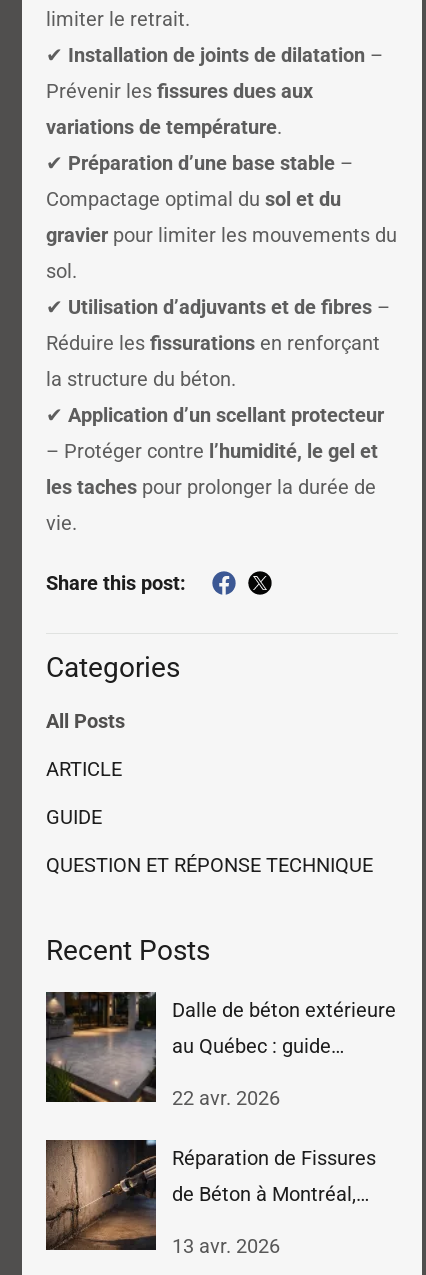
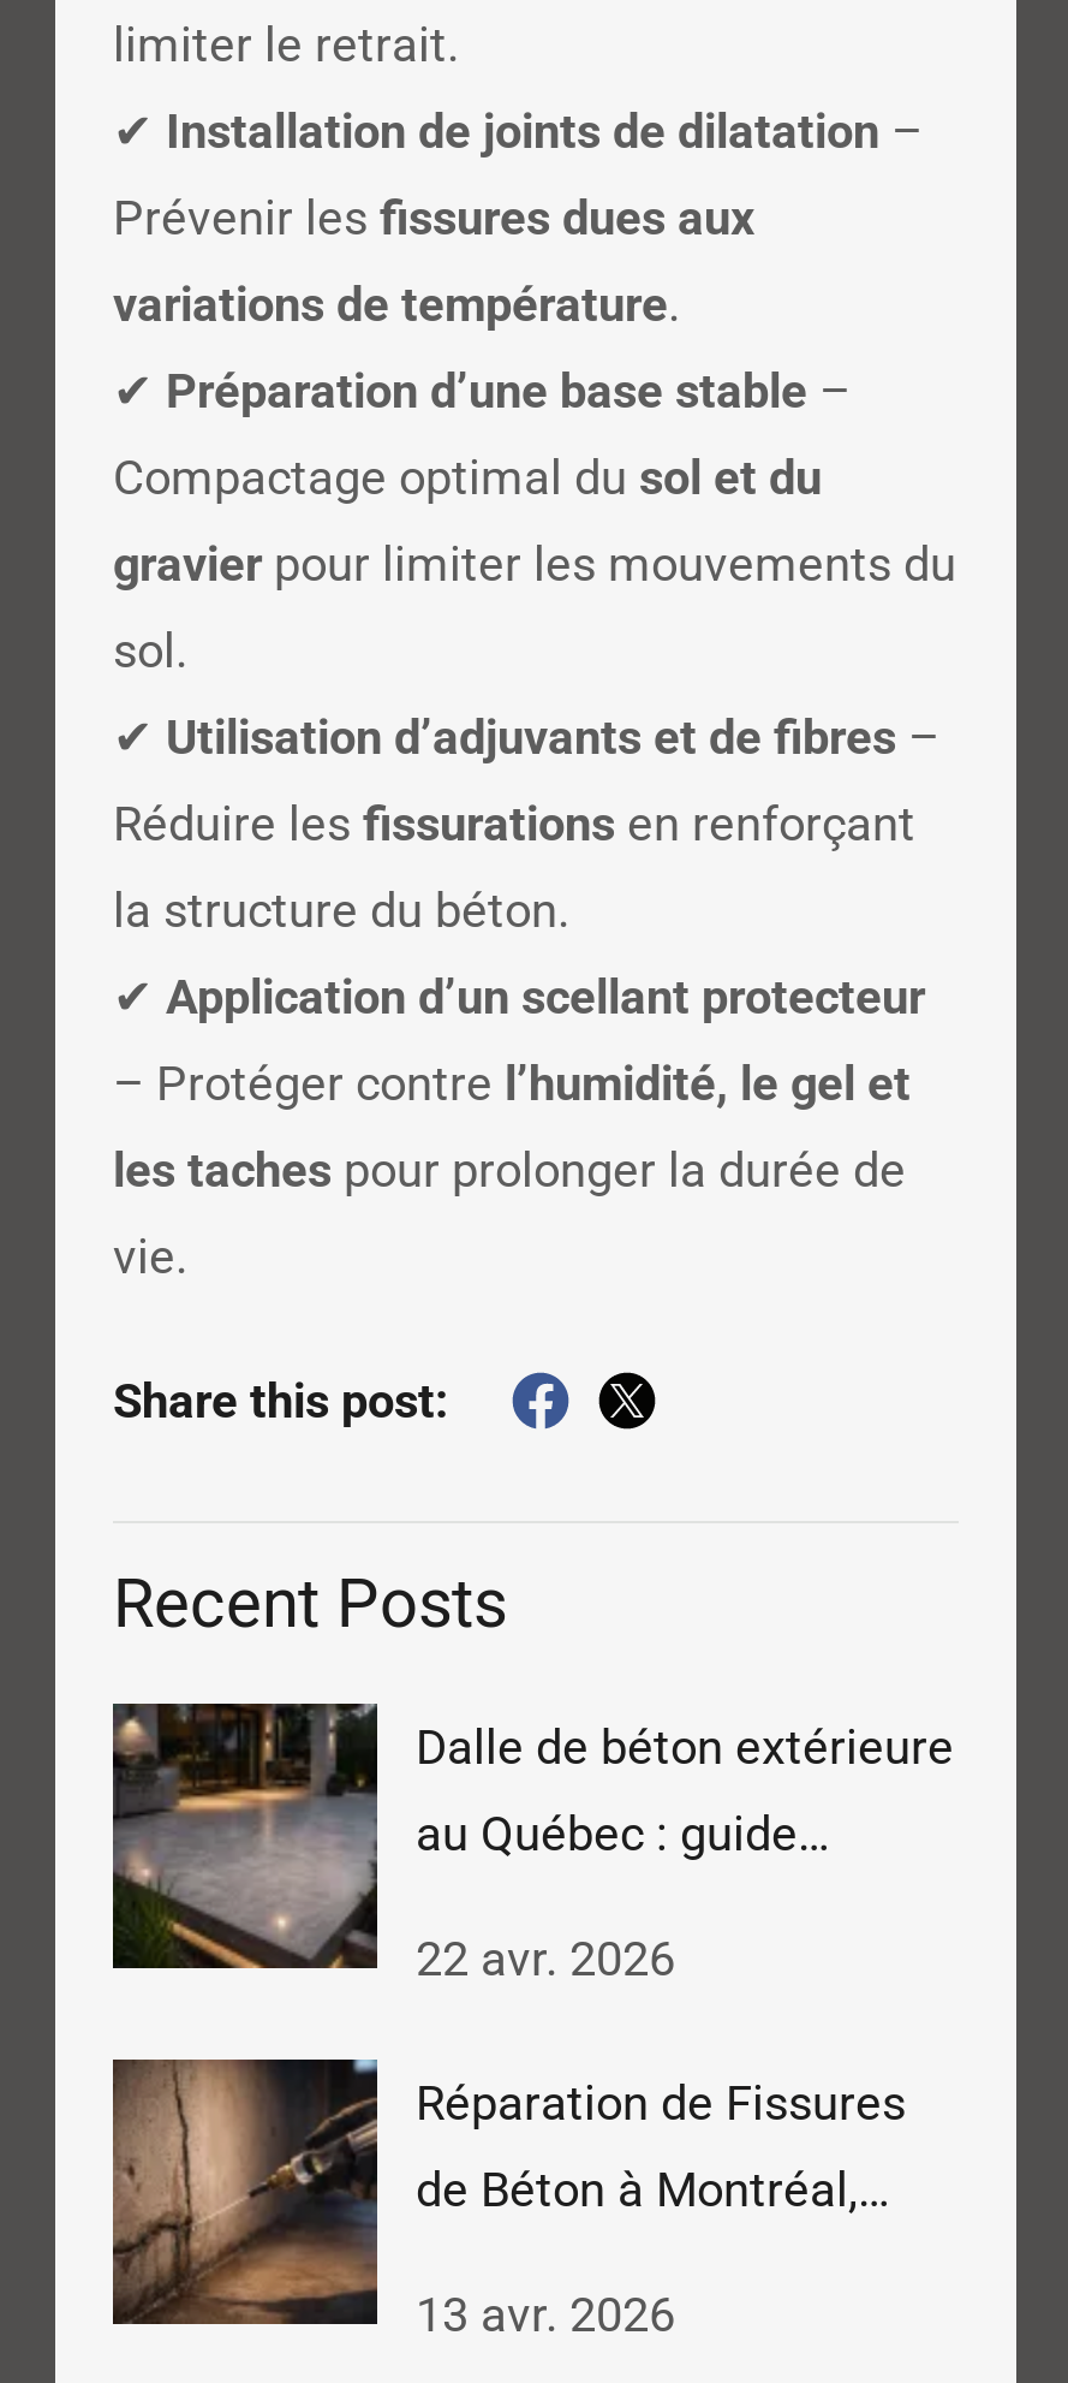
- Categories
- All Posts
- ARTICLE
- GUIDE
- QUESTION ET RÉPONSE TECHNIQUE
